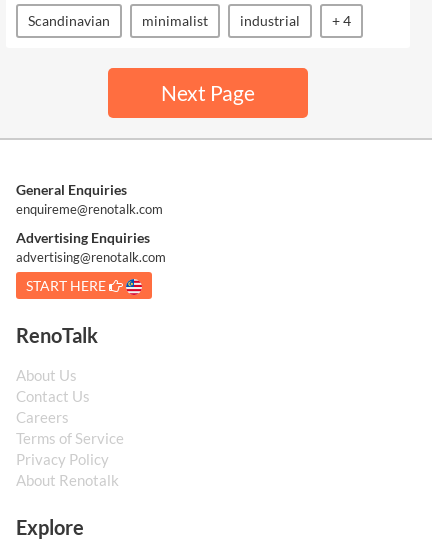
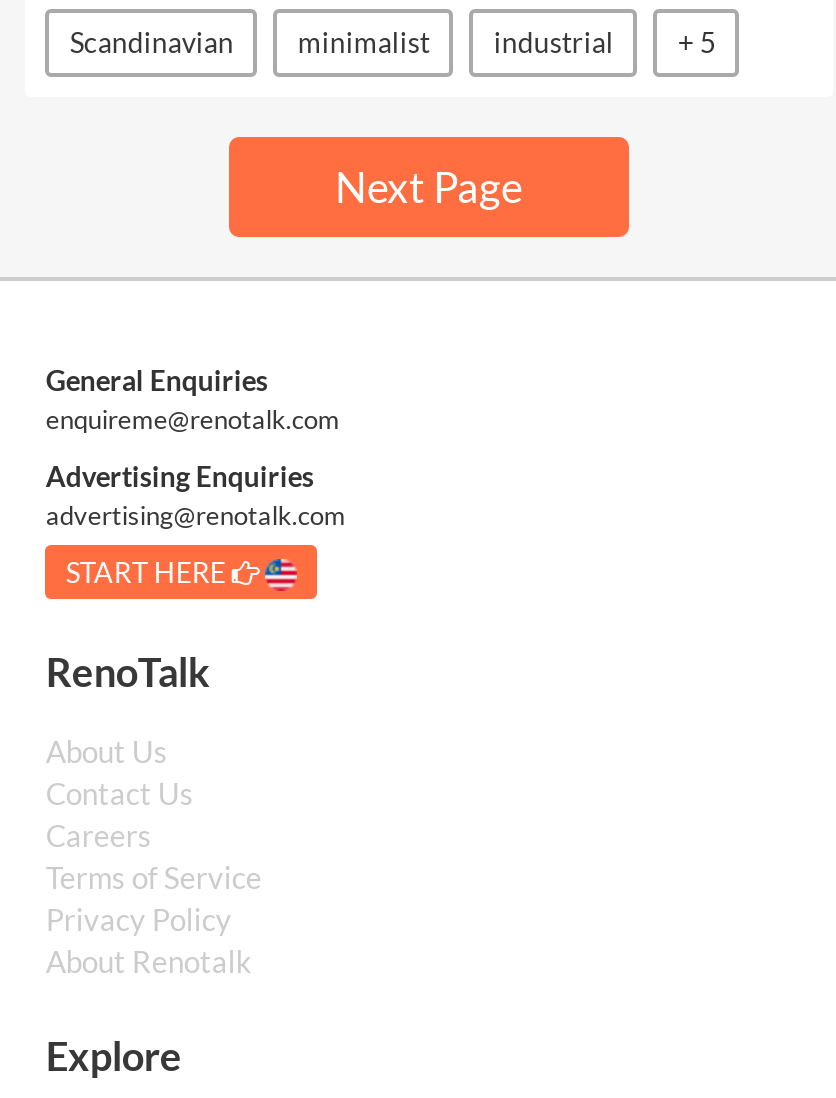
- Scandinavian minimalist industrial + 4
+ Scandinavian minimalist industrial + 5
